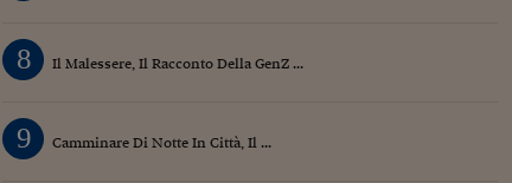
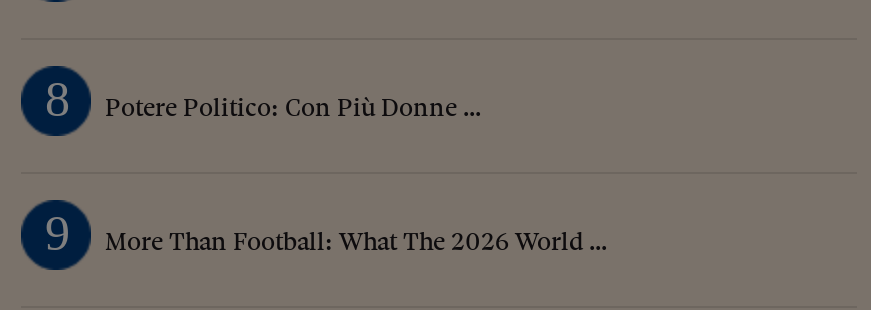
- 8 Il Malessere, Il Racconto Della GenZ ...
+ 8 Potere Politico: Con Più Donne ...

- 9 Camminare Di Notte In Città, Il ...
+ 9 More Than Football: What The 2026 World ...
